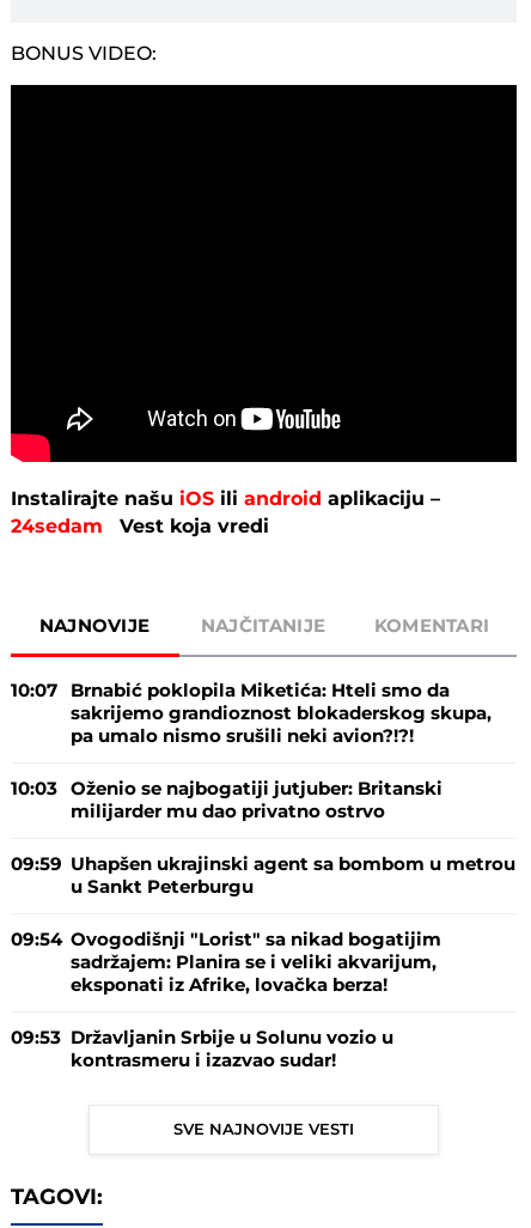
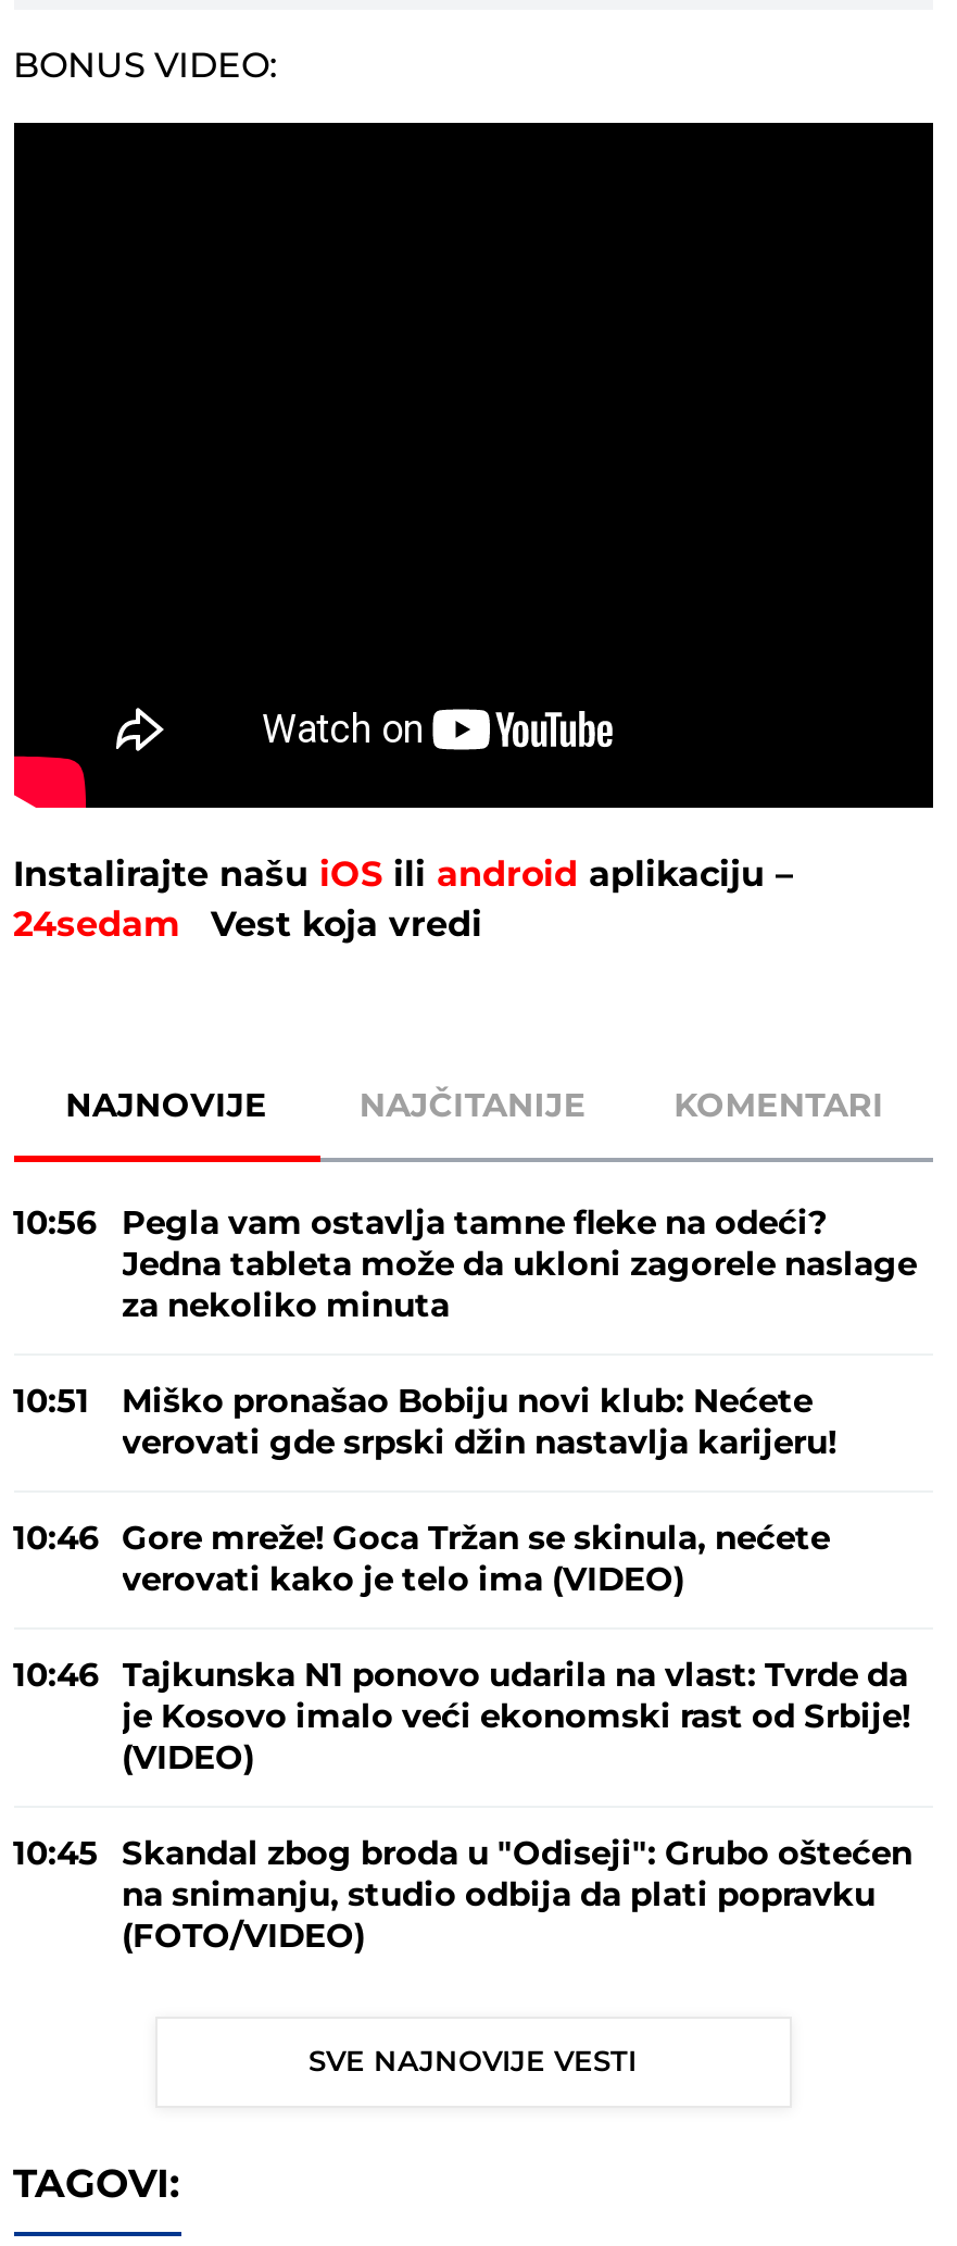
- 10:07
+ 10:56

- Brnabić poklopila Miketića: Hteli smo da
- sakrijemo grandioznost blokaderskog skupa,
- pa umalo nismo srušili neki avion?!?!
+ Pegla vam ostavlja tamne fleke na odeći?
+ Jedna tableta može da ukloni zagorele naslage
+ za nekoliko minuta

- 10:03
+ 10:51

- Oženio se najbogatiji jutjuber: Britanski
- milijarder mu dao privatno ostrvo
+ Miško pronašao Bobiju novi klub: Nećete
+ verovati gde srpski džin nastavlja karijeru!

- 09:59
+ 10:46

- Uhapšen ukrajinski agent sa bombom u metrou
- u Sankt Peterburgu
+ Gore mreže! Goca Tržan se skinula, nećete
+ verovati kako je telo ima (VIDEO)

- 09:54
+ 10:46

- Ovogodišnji "Lorist" sa nikad bogatijim
- sadržajem: Planira se i veliki akvarijum,
- eksponati iz Afrike, lovačka berza!
+ Tajkunska N1 ponovo udarila na vlast: Tvrde da
+ je Kosovo imalo veći ekonomski rast od Srbije!
+ (VIDEO)

- 09:53
+ 10:45

- Državljanin Srbije u Solunu vozio u
- kontrasmeru i izazvao sudar!
+ Skandal zbog broda u "Odiseji": Grubo oštećen
+ na snimanju, studio odbija da plati popravku
+ (FOTO/VIDEO)
